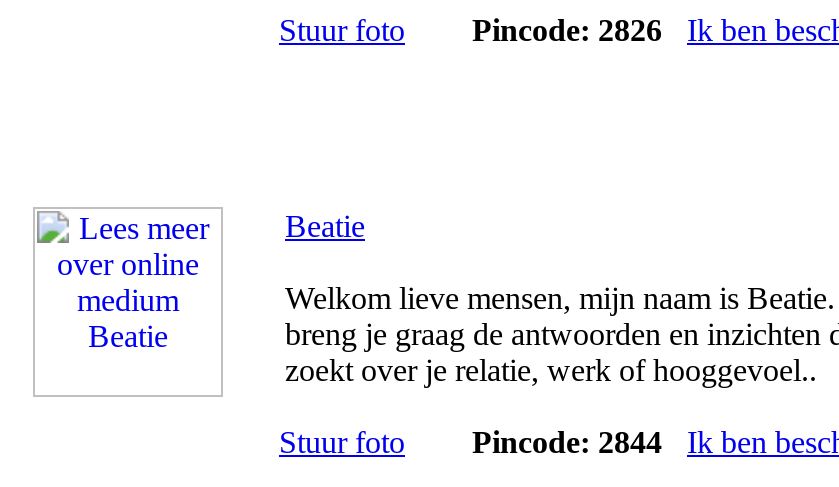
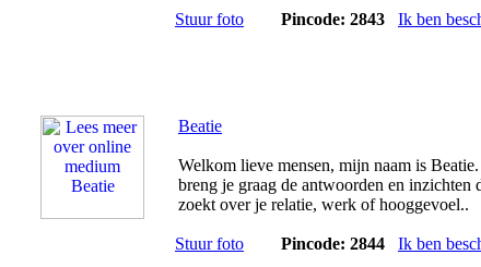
- Pincode: 2826
+ Pincode: 2843
